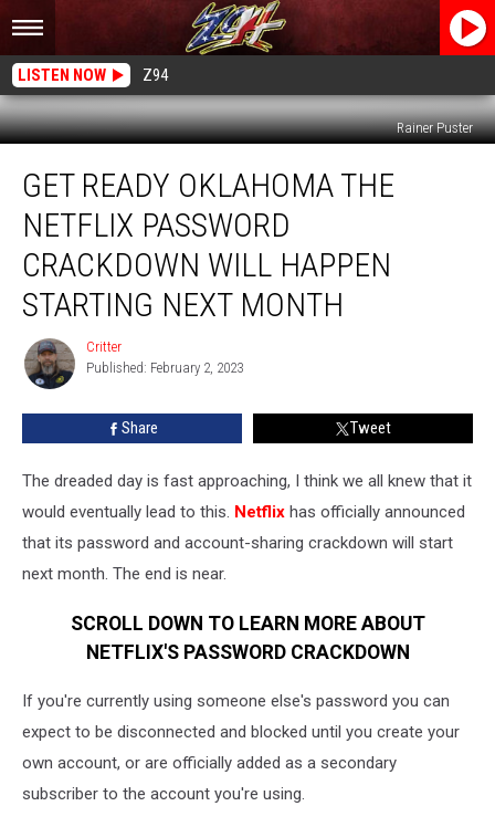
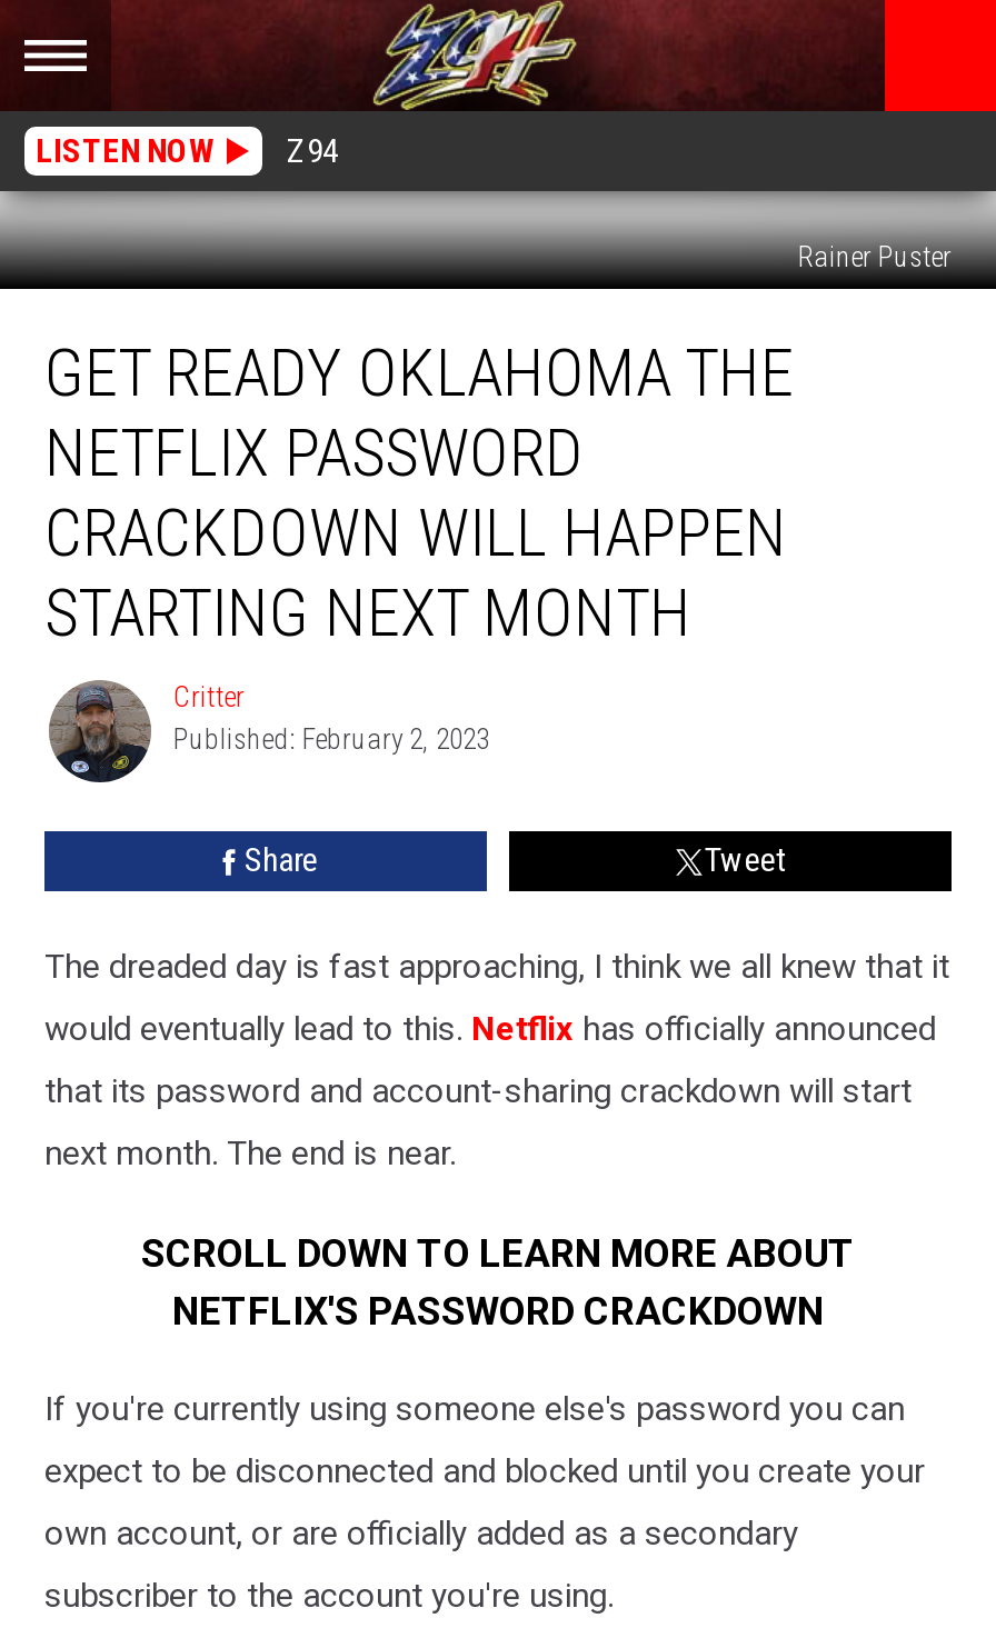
- [image]
